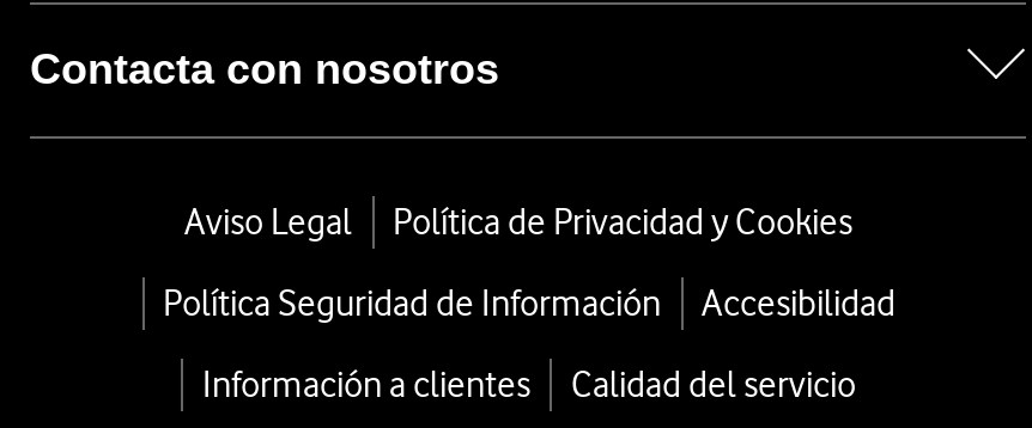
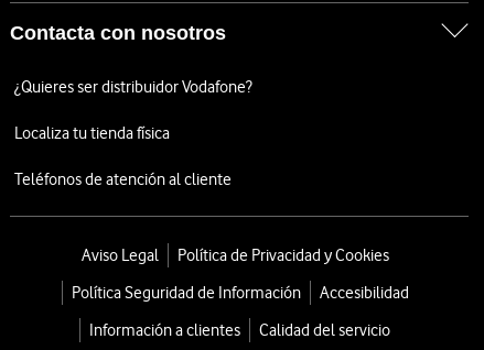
+ ¿Quieres ser distribuidor Vodafone?
+ Localiza tu tienda física
+ Teléfonos de atención al cliente
